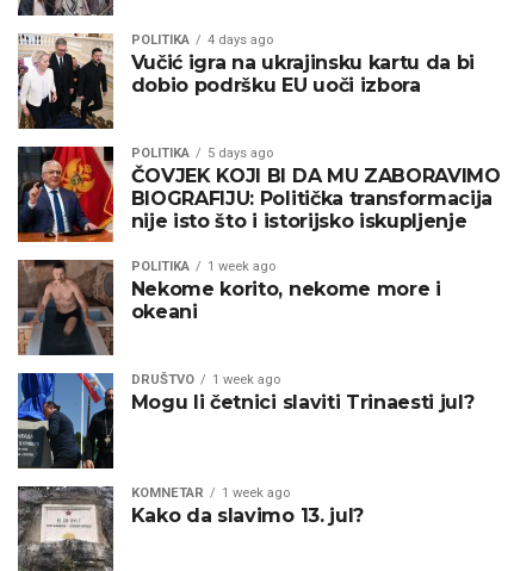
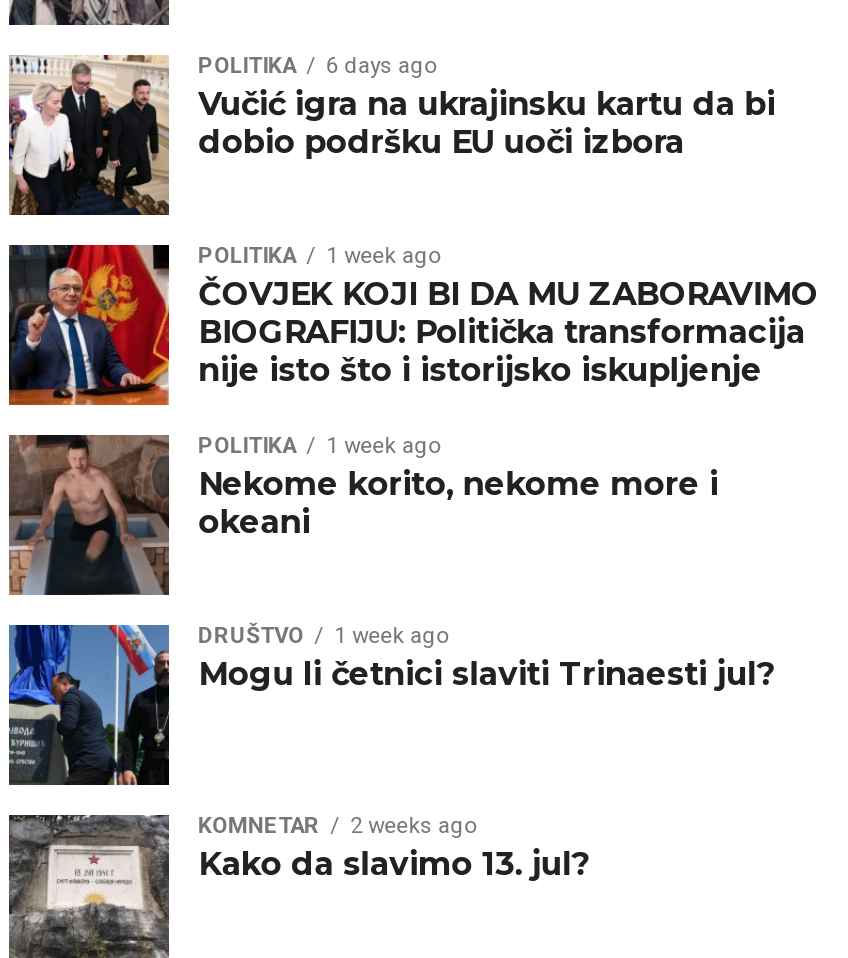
- POLITIKA 4 days ago
+ POLITIKA 6 days ago

- POLITIKA 5 days ago
+ POLITIKA 1 week ago

- KOMNETAR 1 week ago
+ KOMNETAR 2 weeks ago
